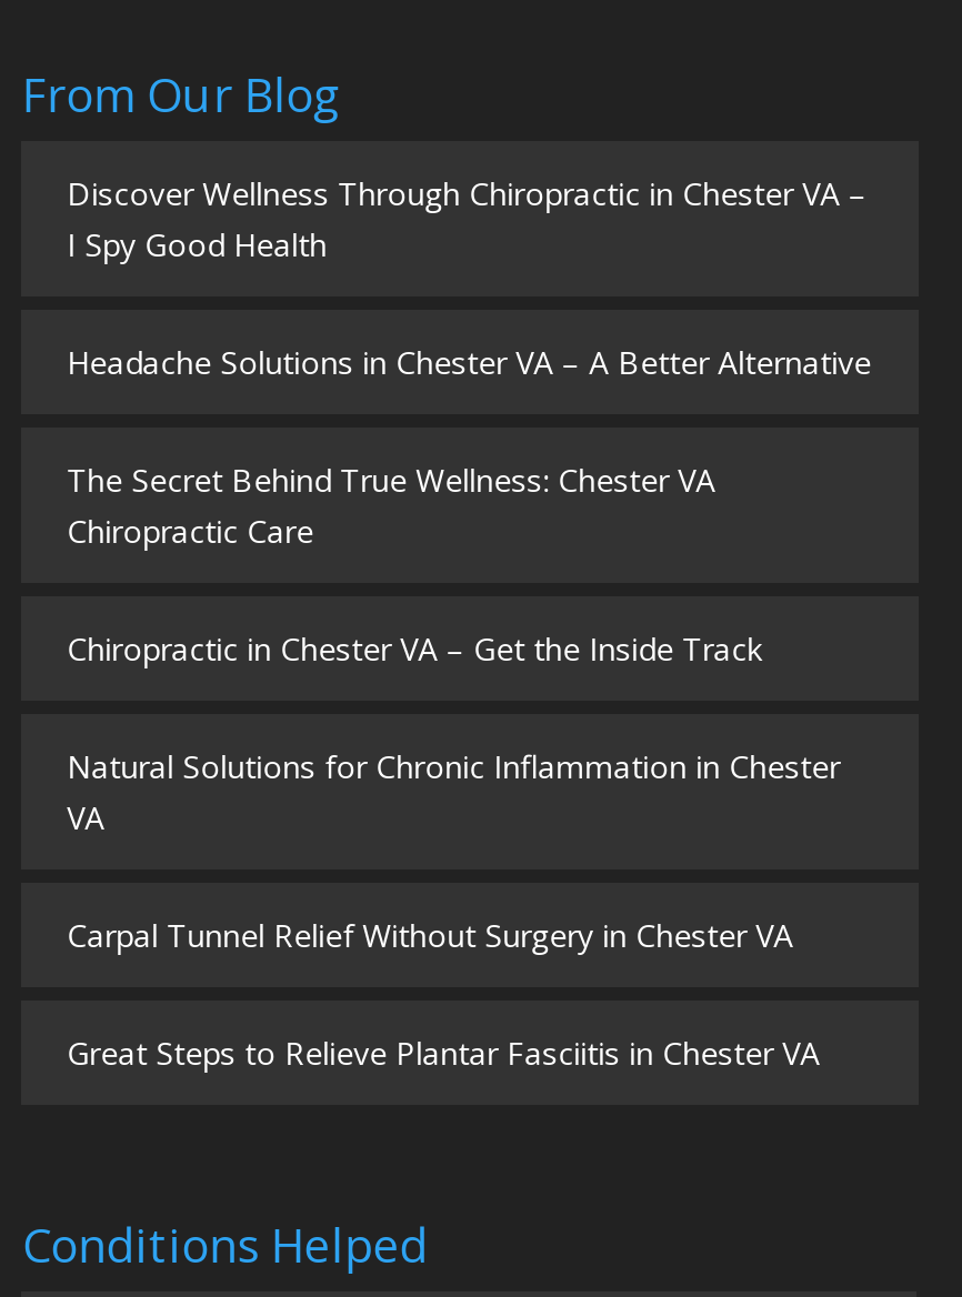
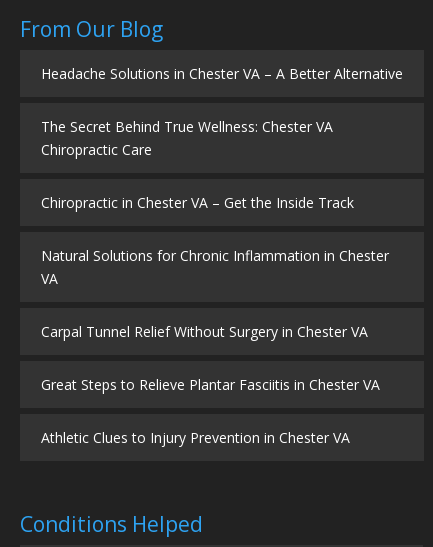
- Discover Wellness Through Chiropractic in Chester VA –
- I Spy Good Health

moved up: Headache Solutions in Chester VA – A Better Alternative | The Secret Behind True Wellness: Chester VA | Chiropractic Care | Chiropractic in Chester VA – Get the Inside Track | Natural Solutions for Chronic Inflammation in Chester | VA | Carpal Tunnel Relief Without Surgery in Chester VA | Great Steps to Relieve Plantar Fasciitis in Chester VA

+ Athletic Clues to Injury Prevention in Chester VA
